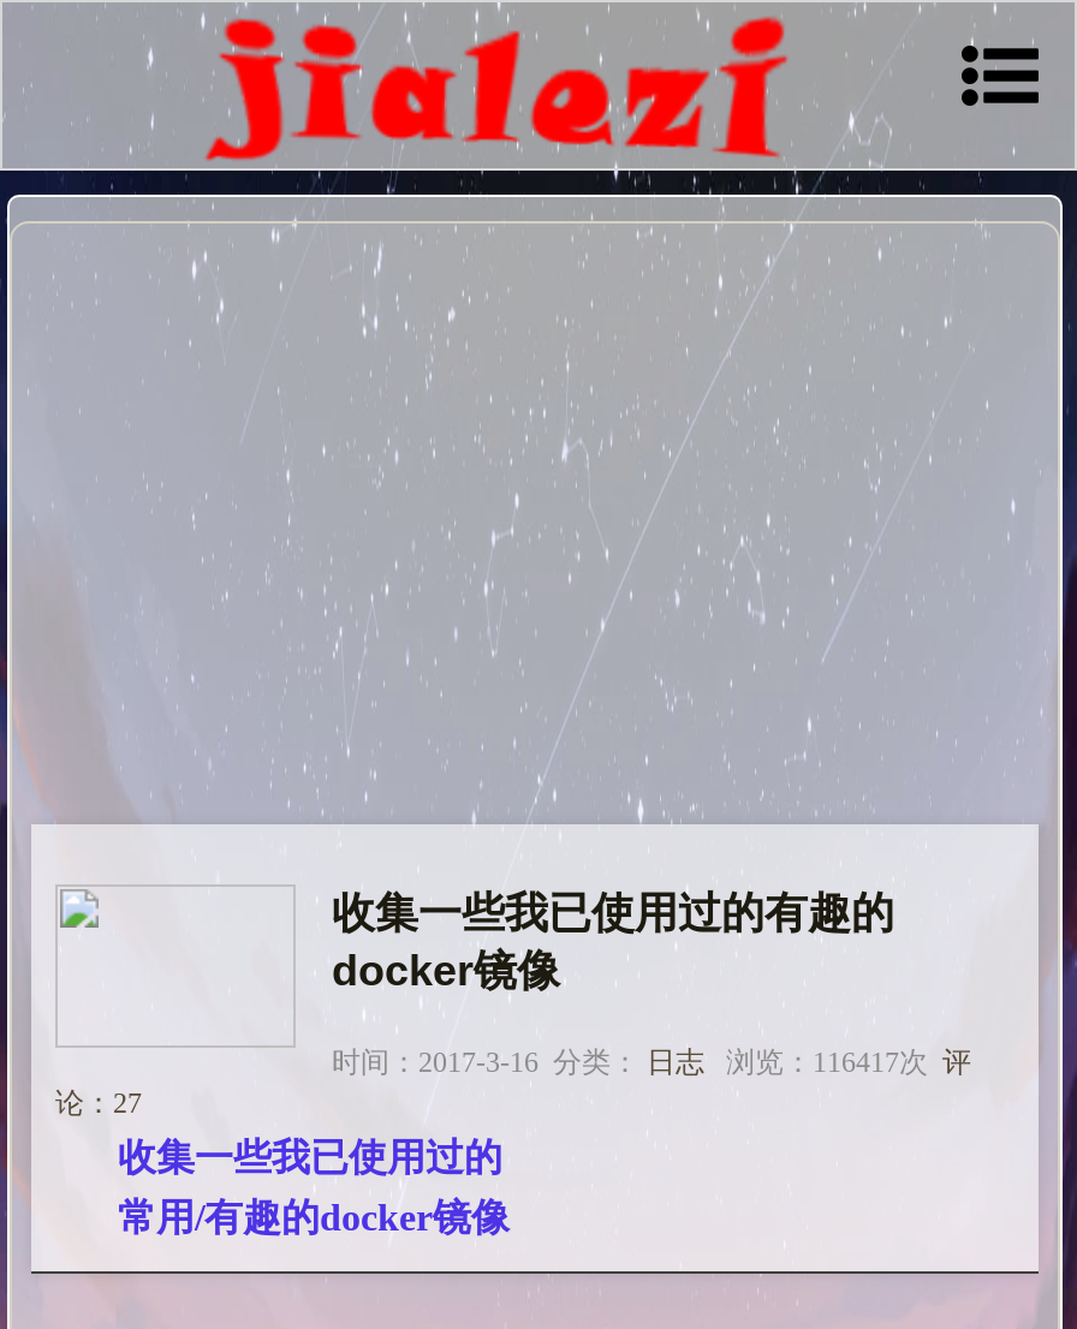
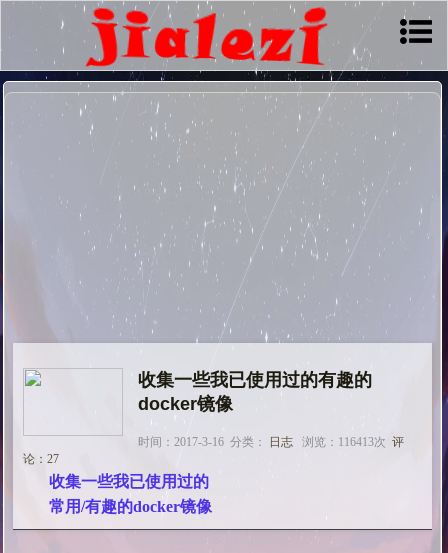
- 时间：2017-3-16 分类：日志浏览：116417次评
+ 时间：2017-3-16 分类：日志浏览：116413次评
